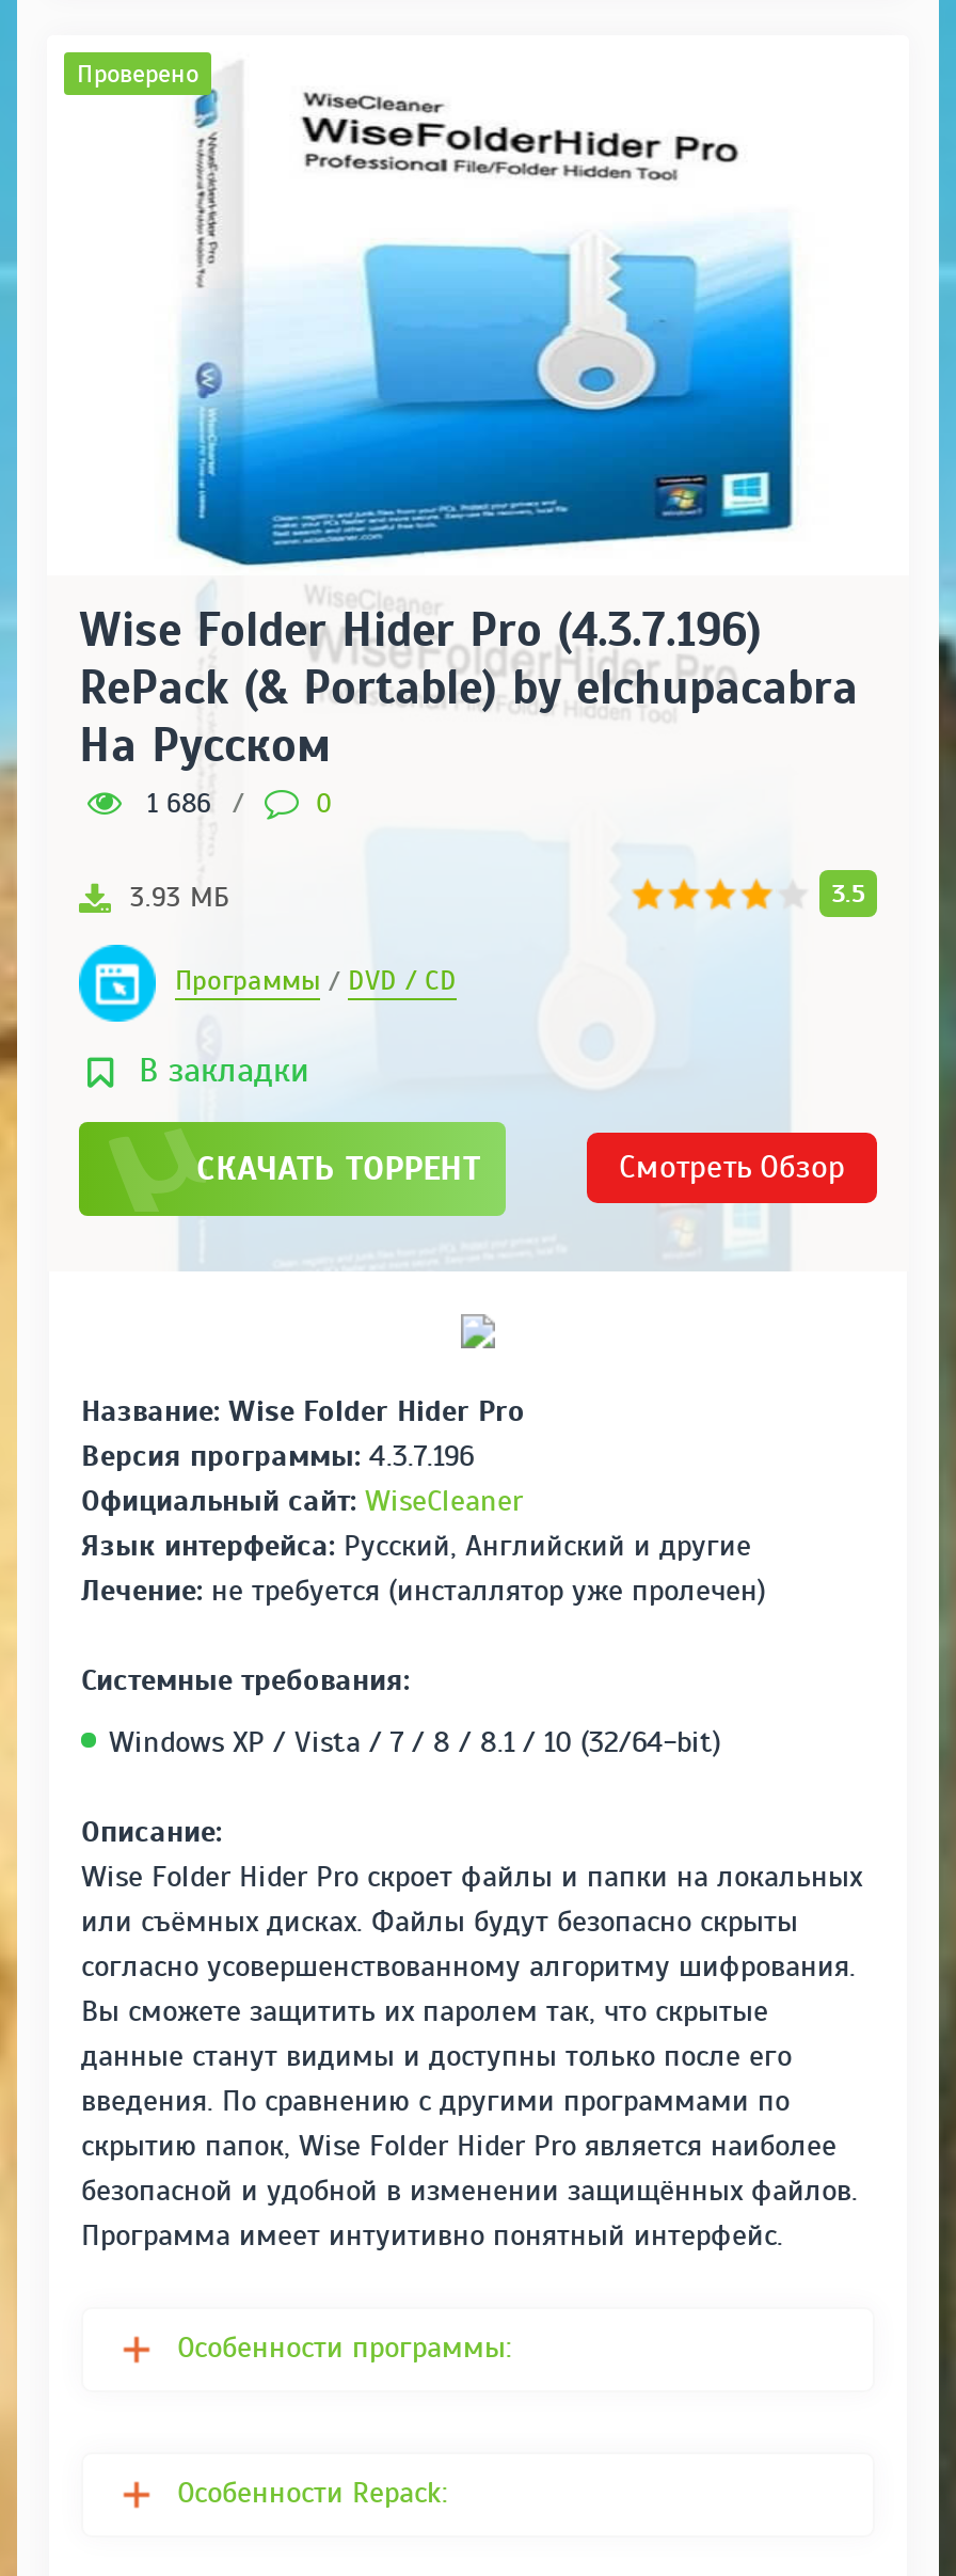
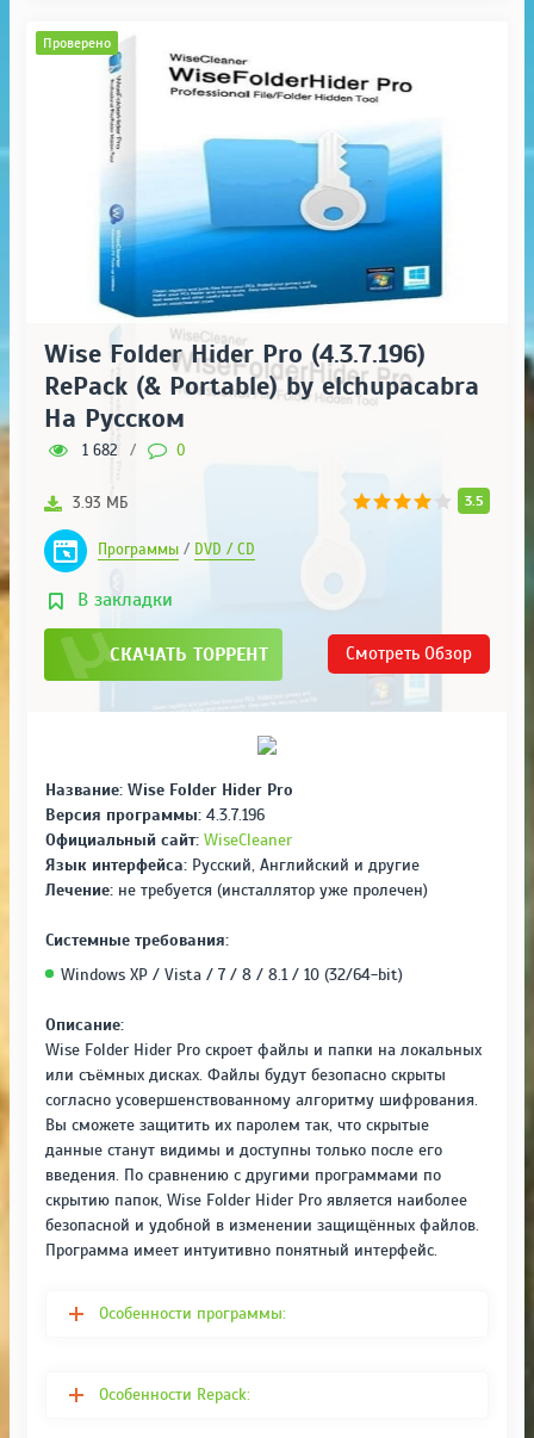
- 1 686
+ 1 682
